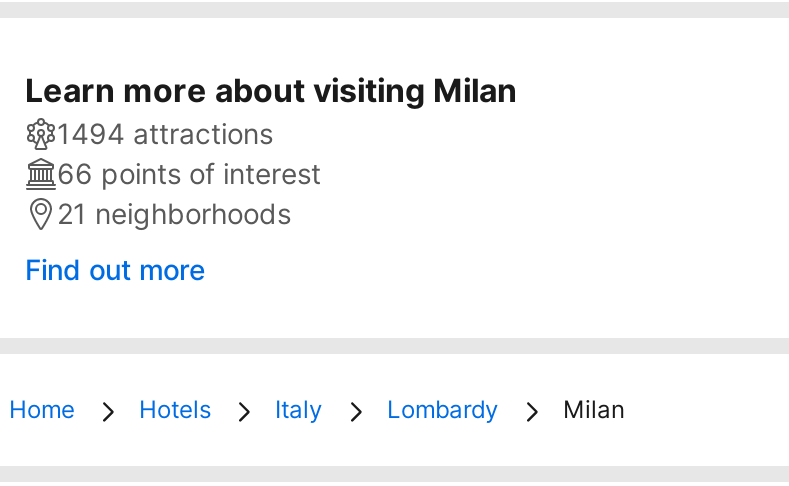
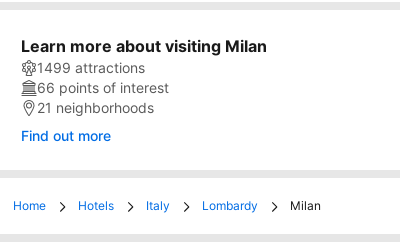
- 1494 attractions
+ 1499 attractions
